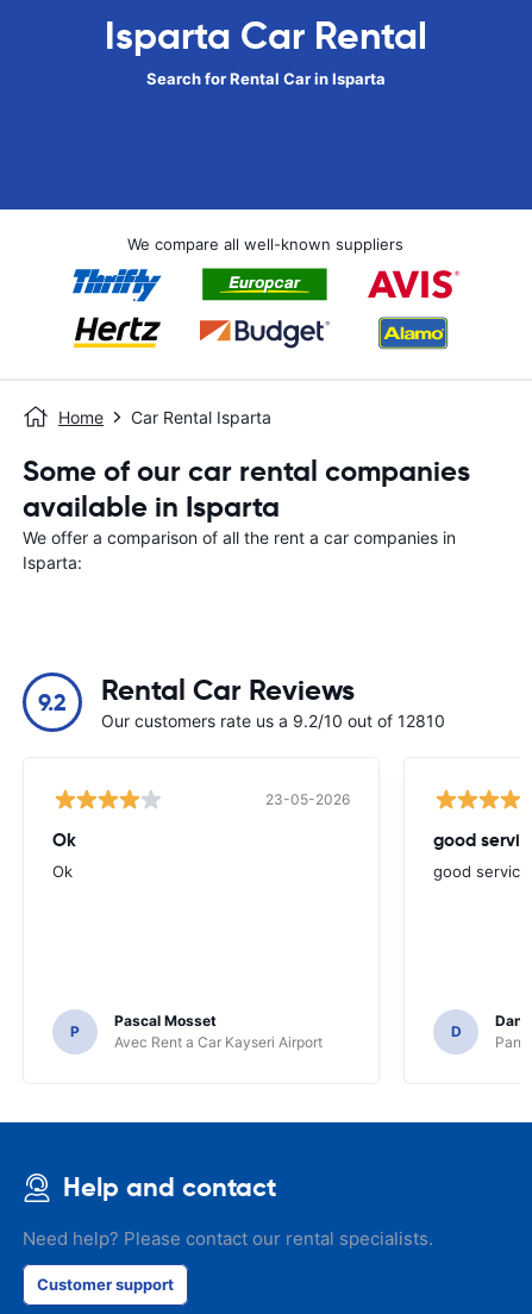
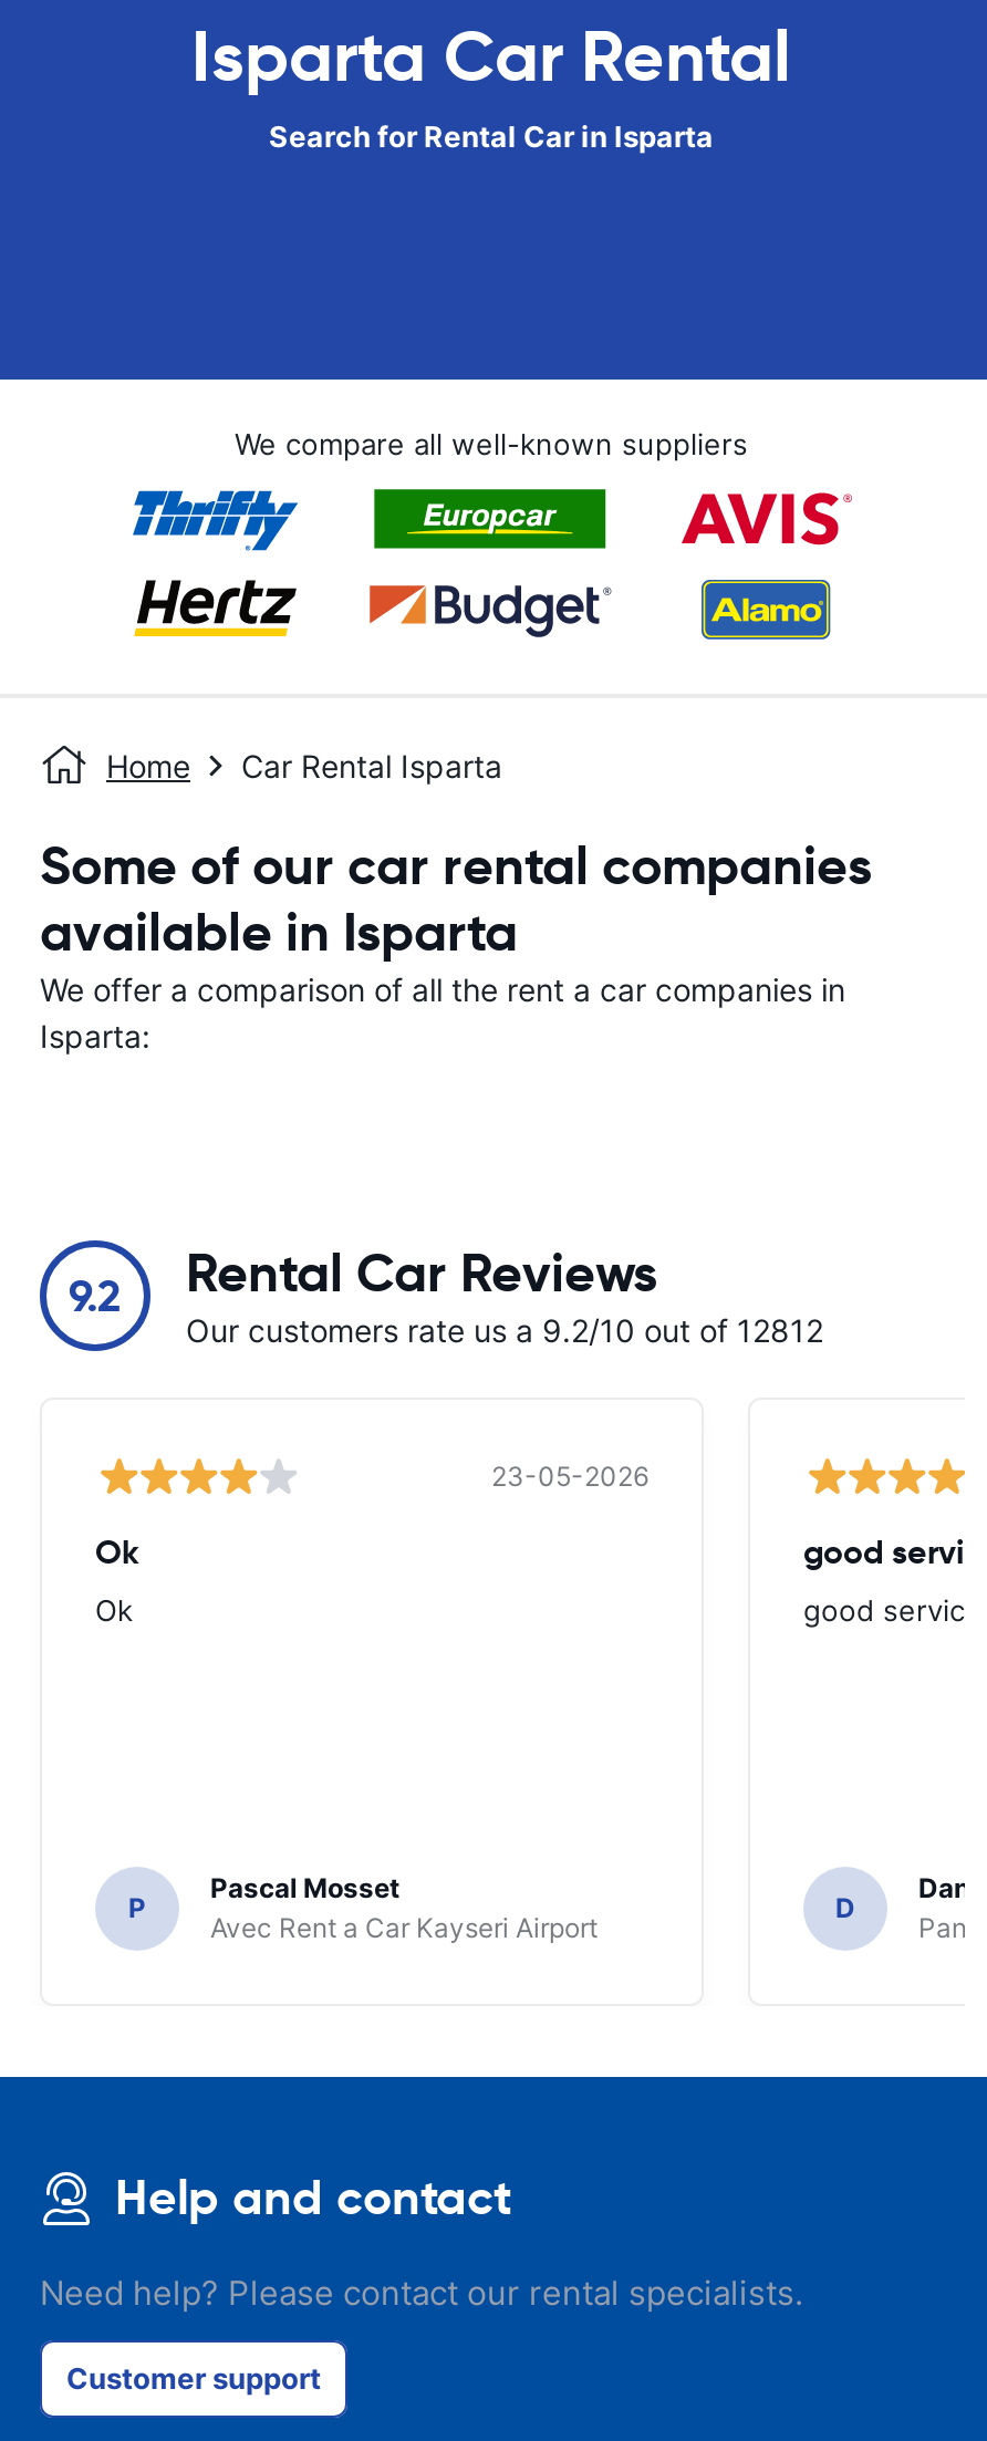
- Our customers rate us a 9.2/10 out of 12810
+ Our customers rate us a 9.2/10 out of 12812
